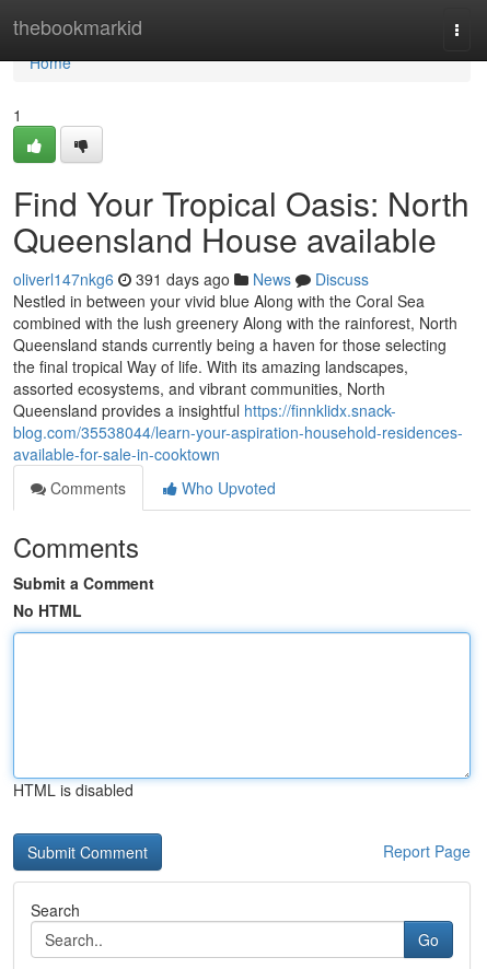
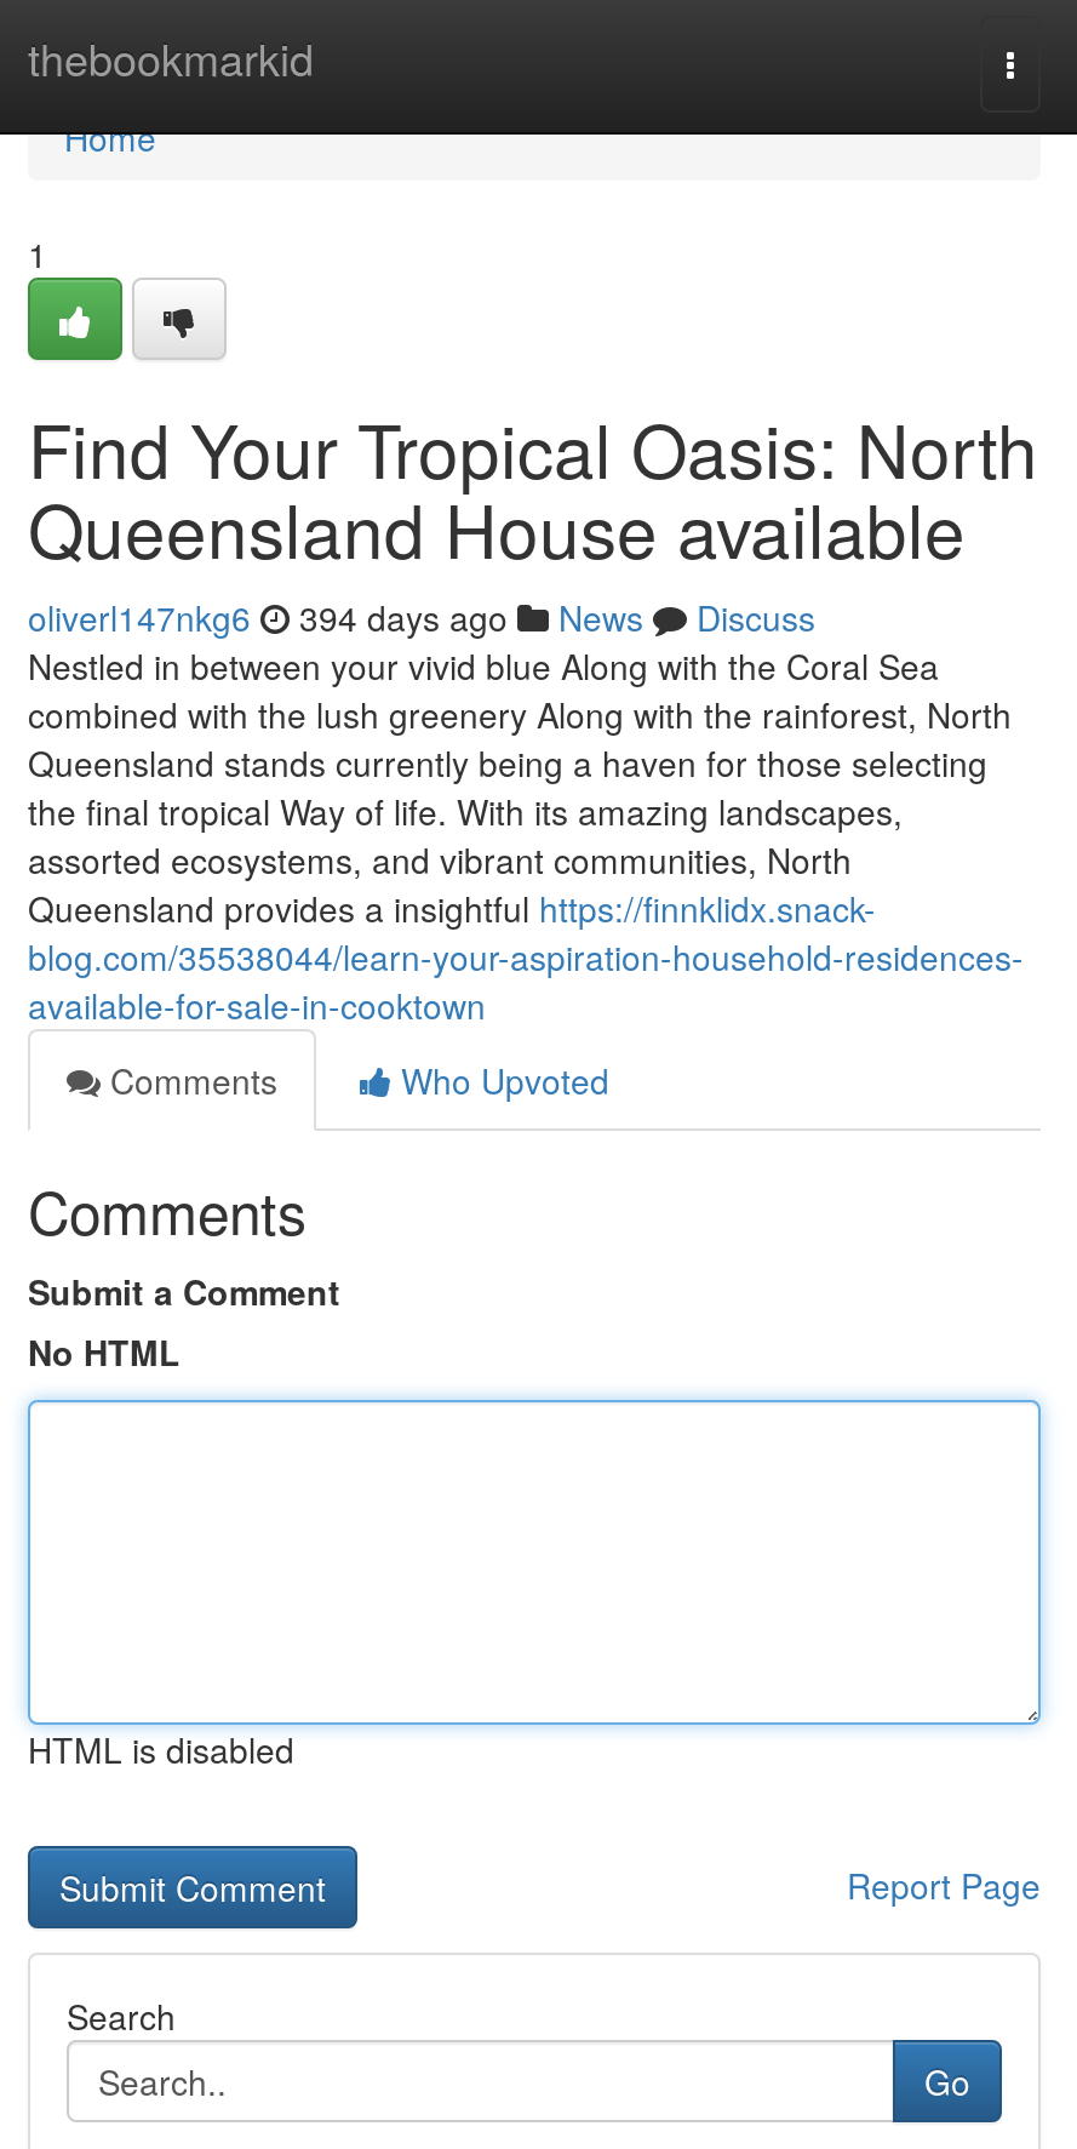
- oliverl147nkg6 391 days ago News Discuss
+ oliverl147nkg6 394 days ago News Discuss
